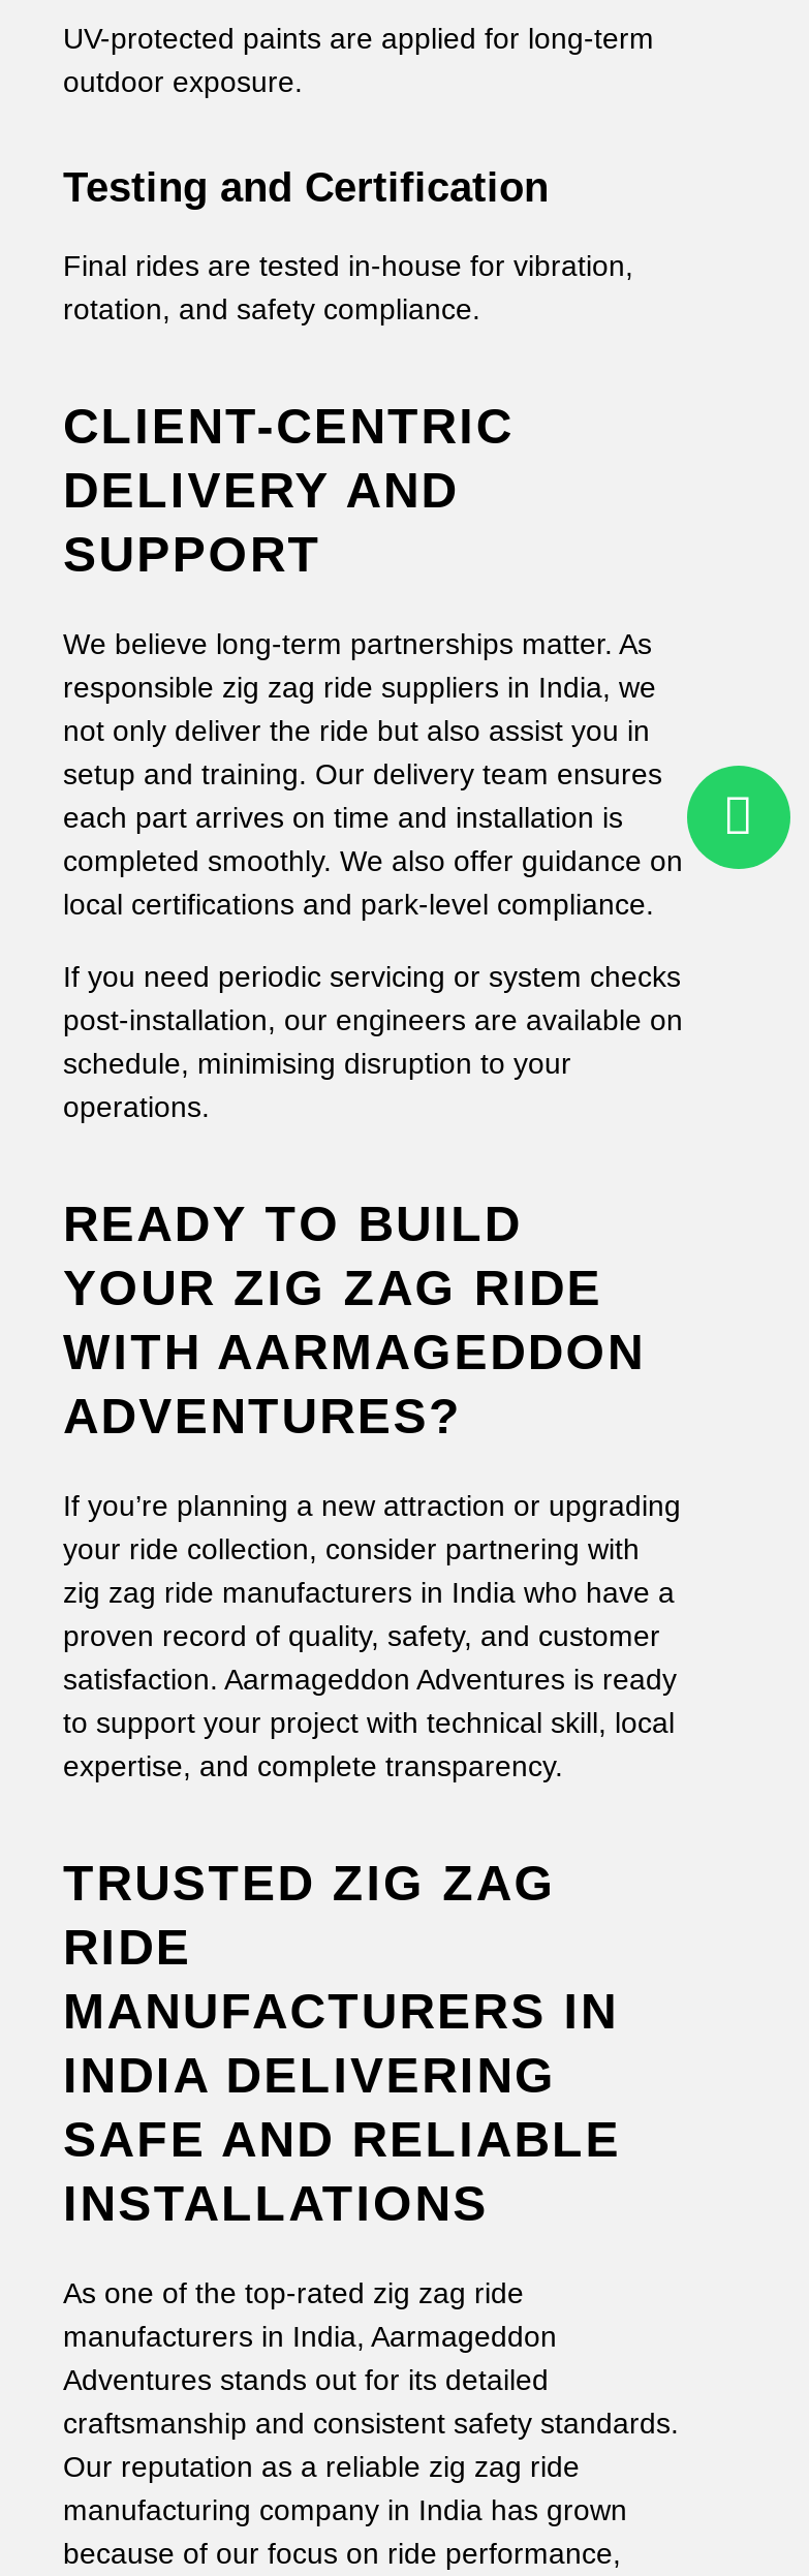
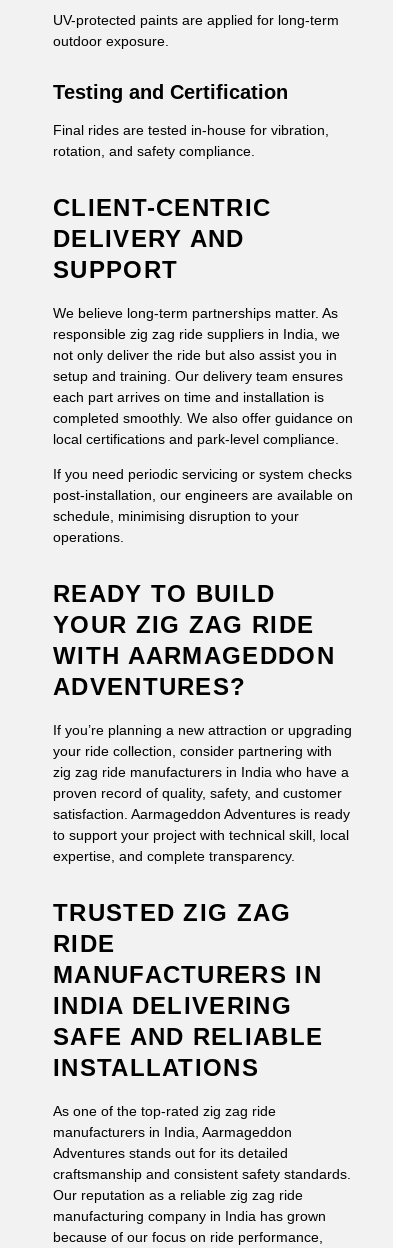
- [image]
